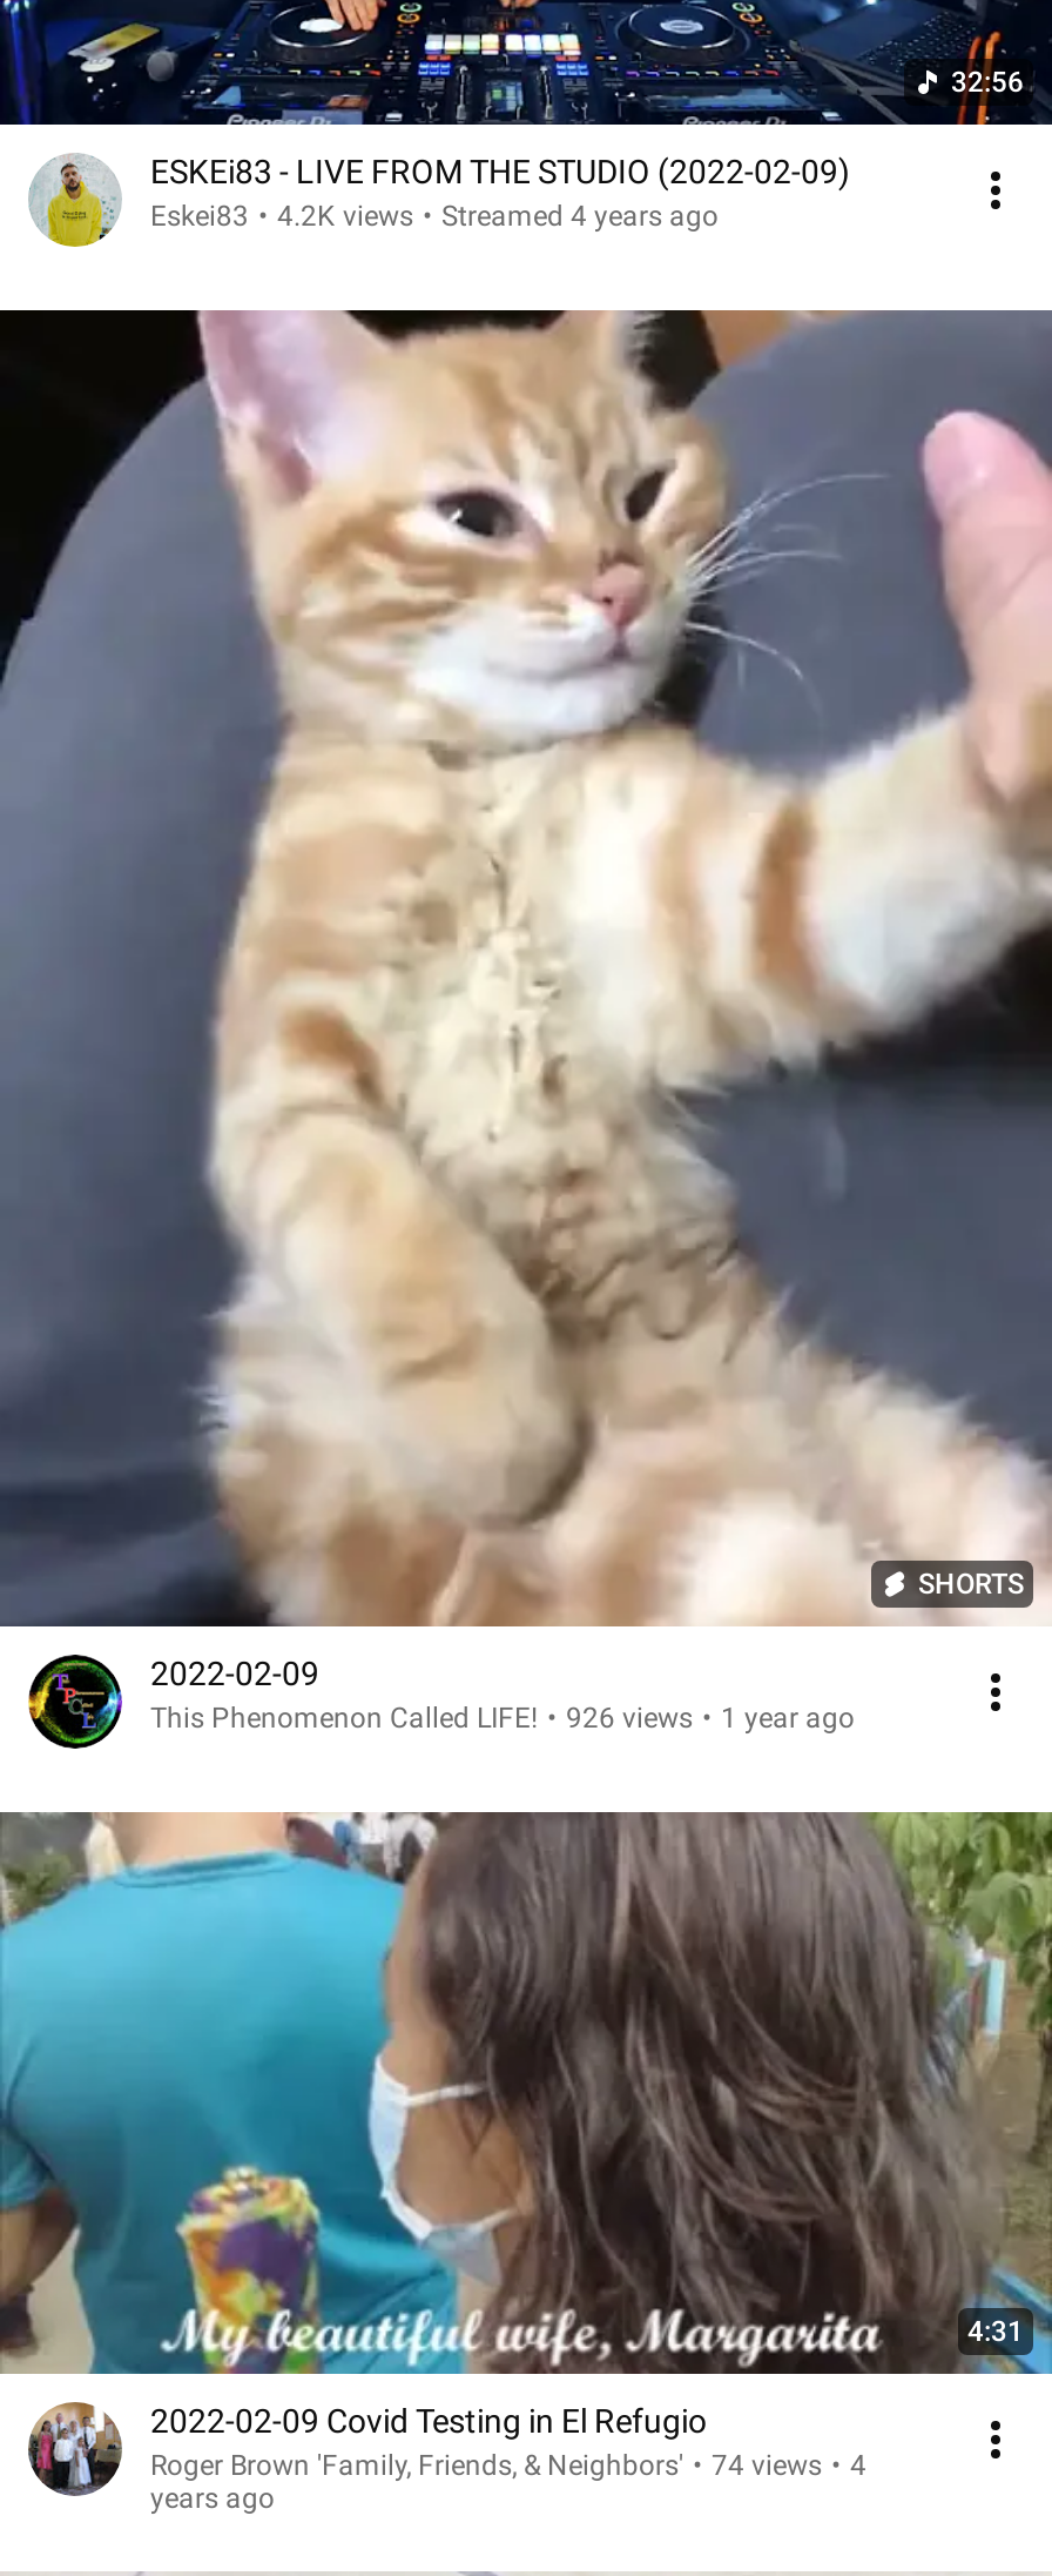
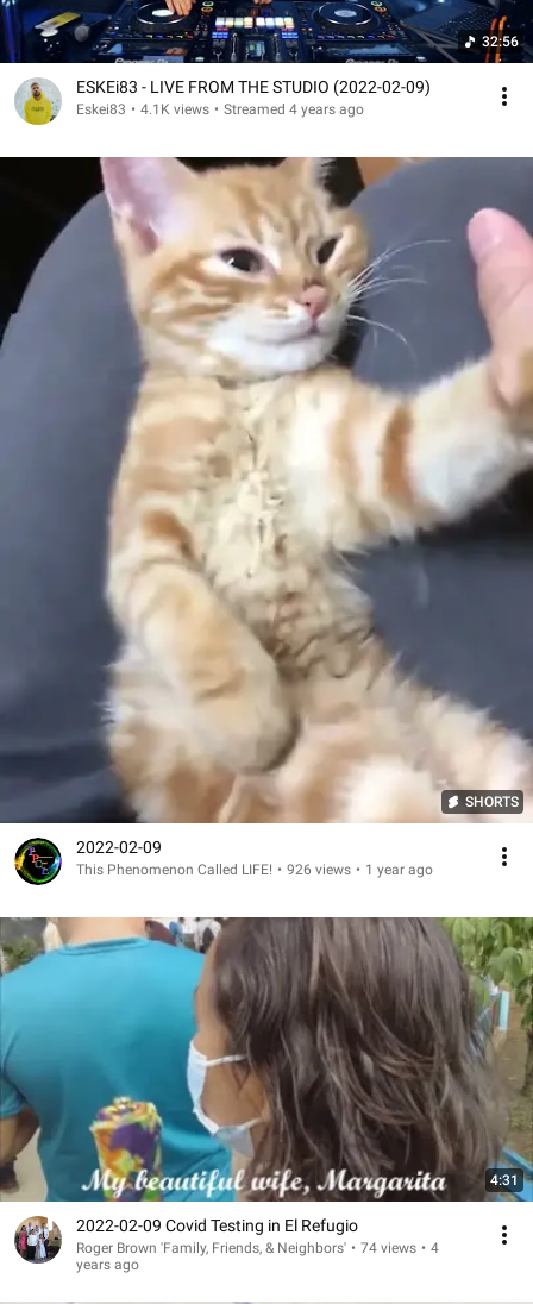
- Eskei83 • 4.2K views • Streamed 4 years ago
+ Eskei83 • 4.1K views • Streamed 4 years ago
